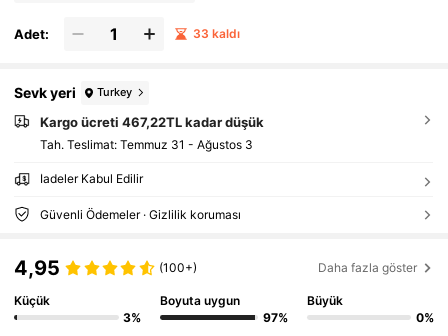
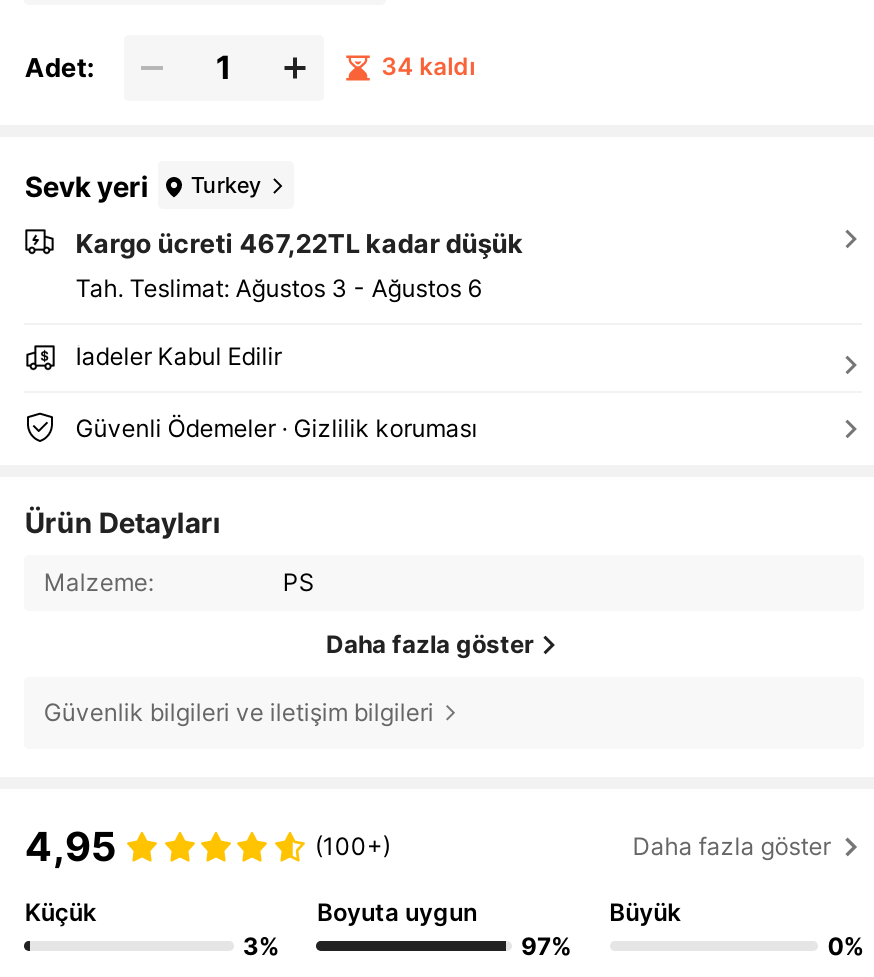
- 33 kaldı
+ 34 kaldı

- Tah. Teslimat: Temmuz 31 - Ağustos 3
+ Tah. Teslimat: Ağustos 3 - Ağustos 6

+ Ürün Detayları
+ Malzeme:
+ PS
+ Daha fazla göster
+ Güvenlik bilgileri ve iletişim bilgileri
